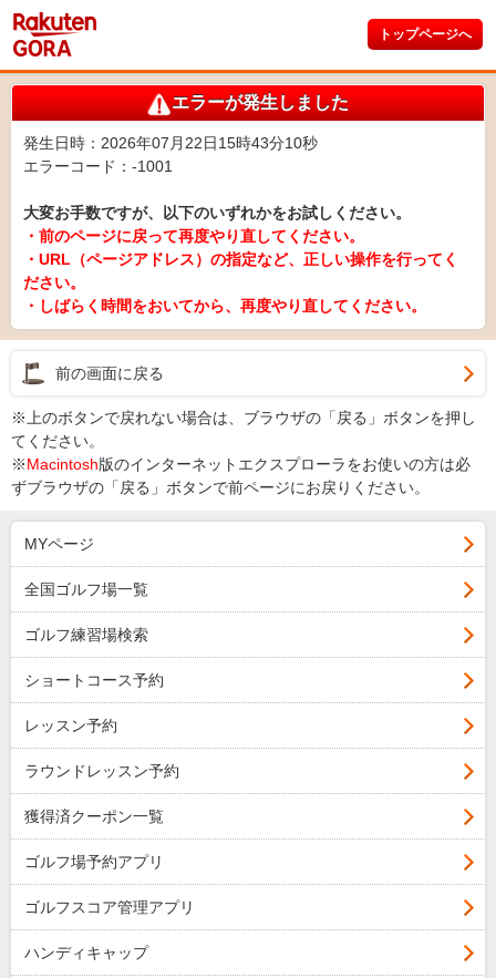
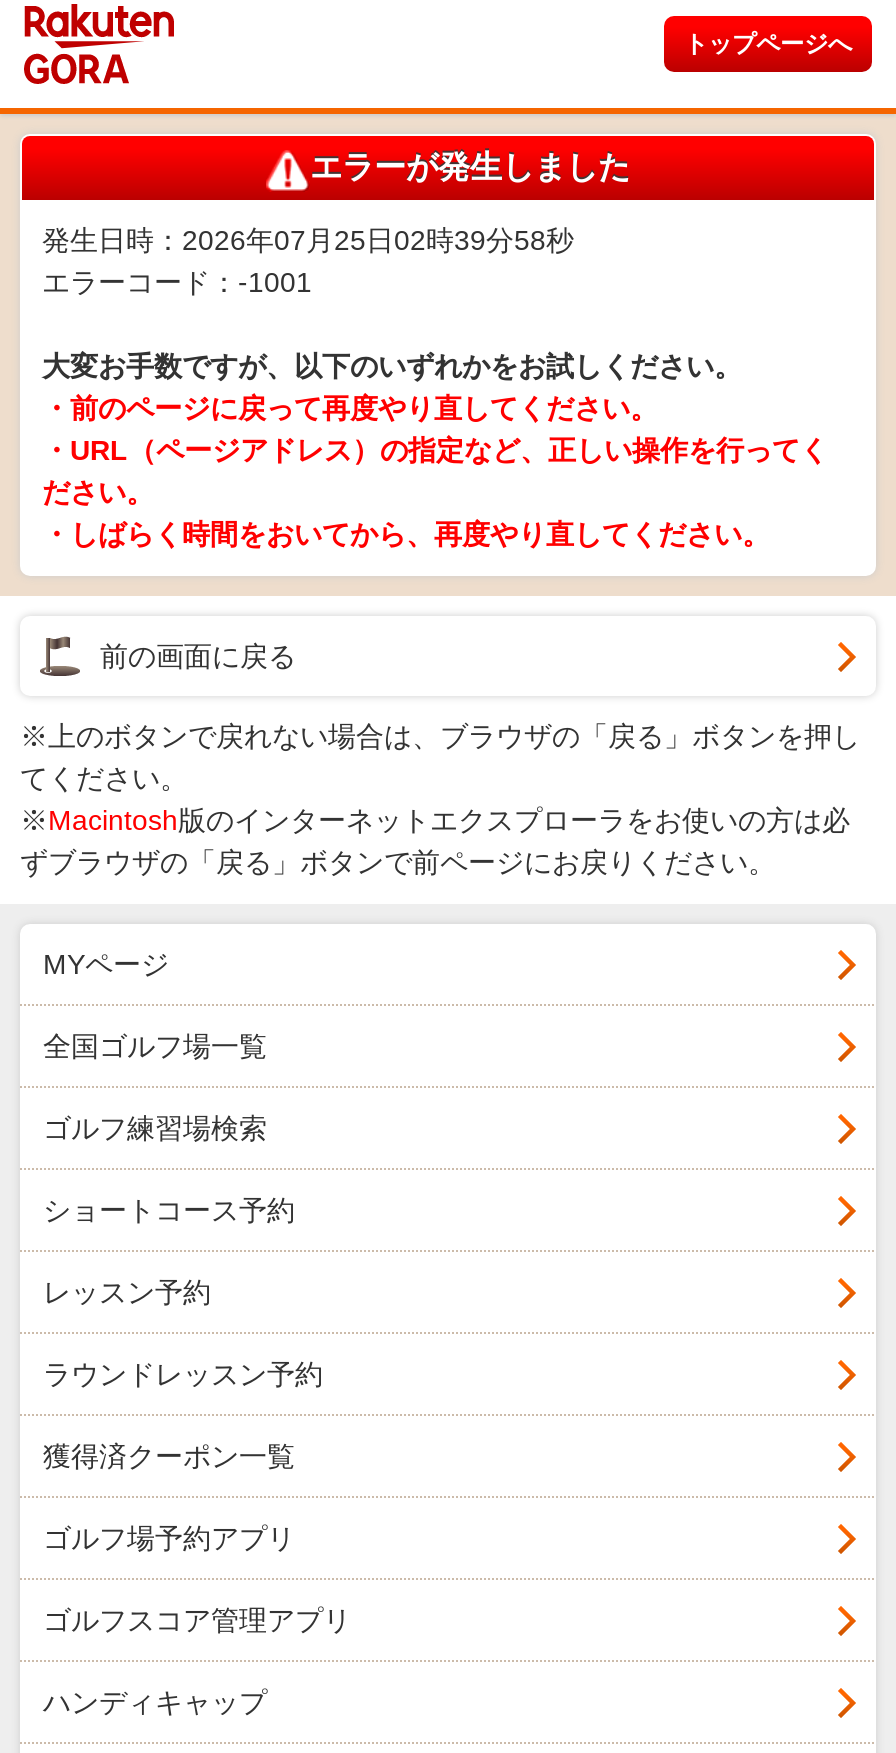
- 発生日時：2026年07月22日15時43分10秒
+ 発生日時：2026年07月25日02時39分58秒
